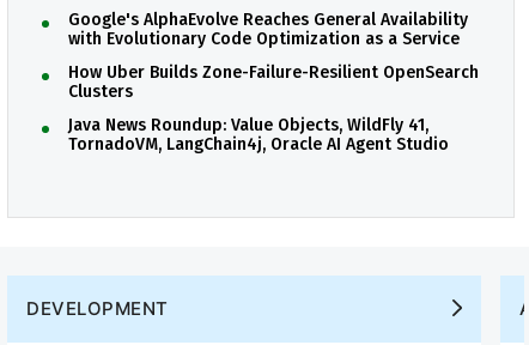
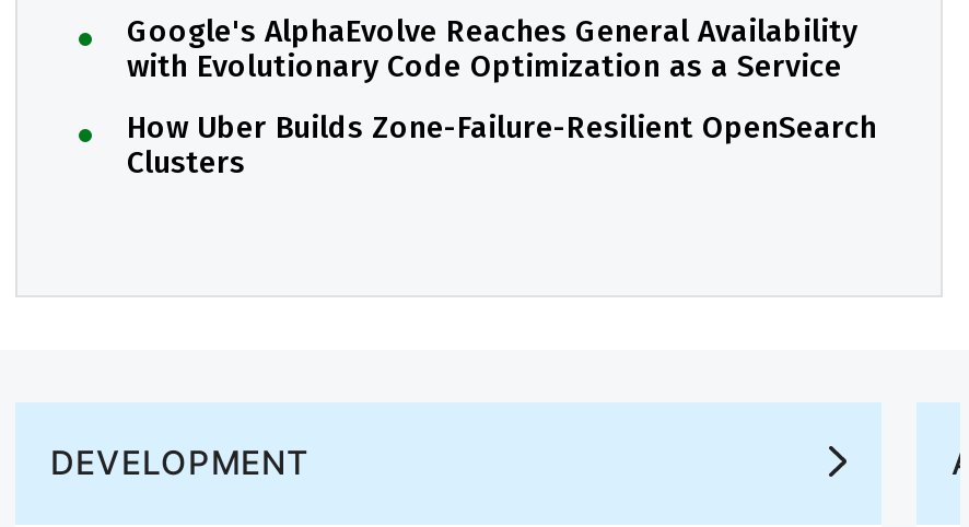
- Java News Roundup: Value Objects, WildFly 41,
- TornadoVM, LangChain4j, Oracle AI Agent Studio
